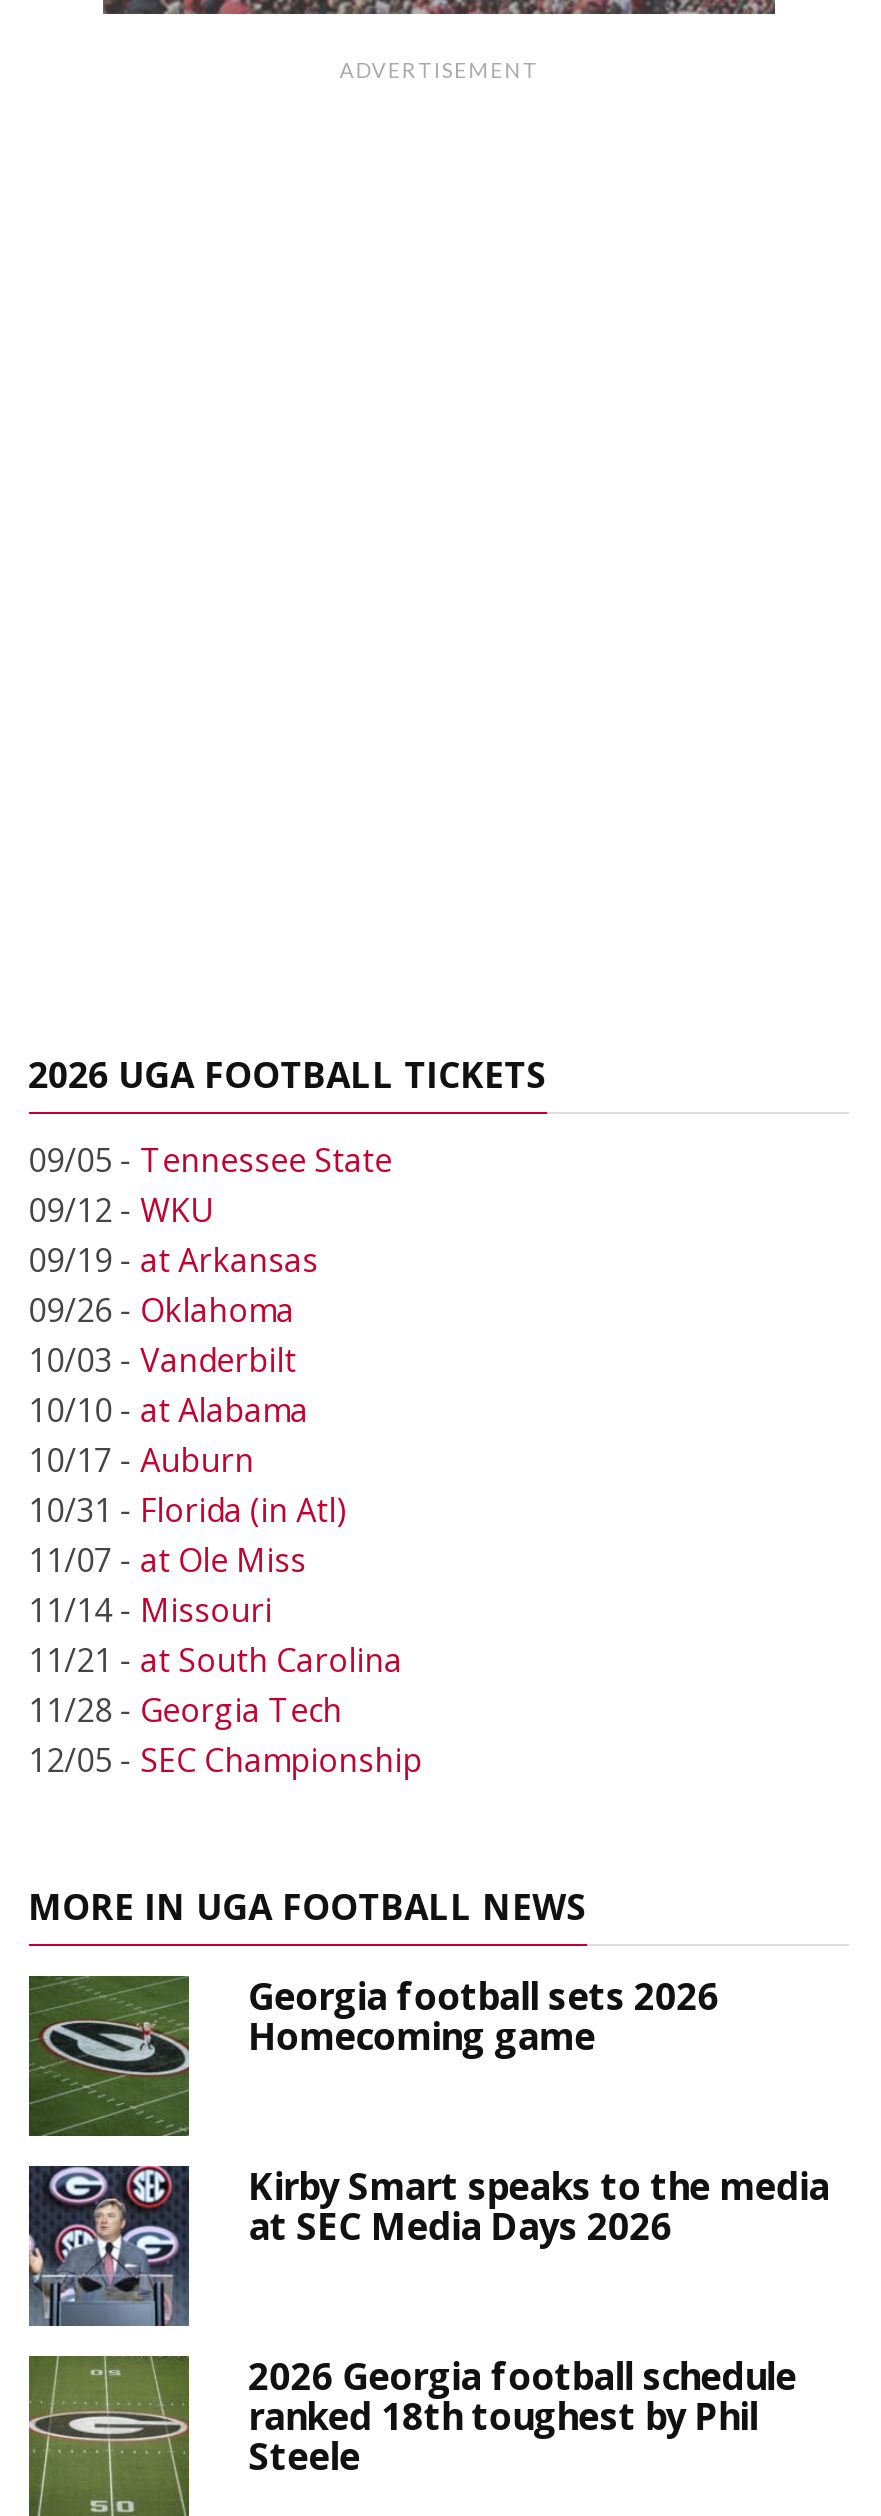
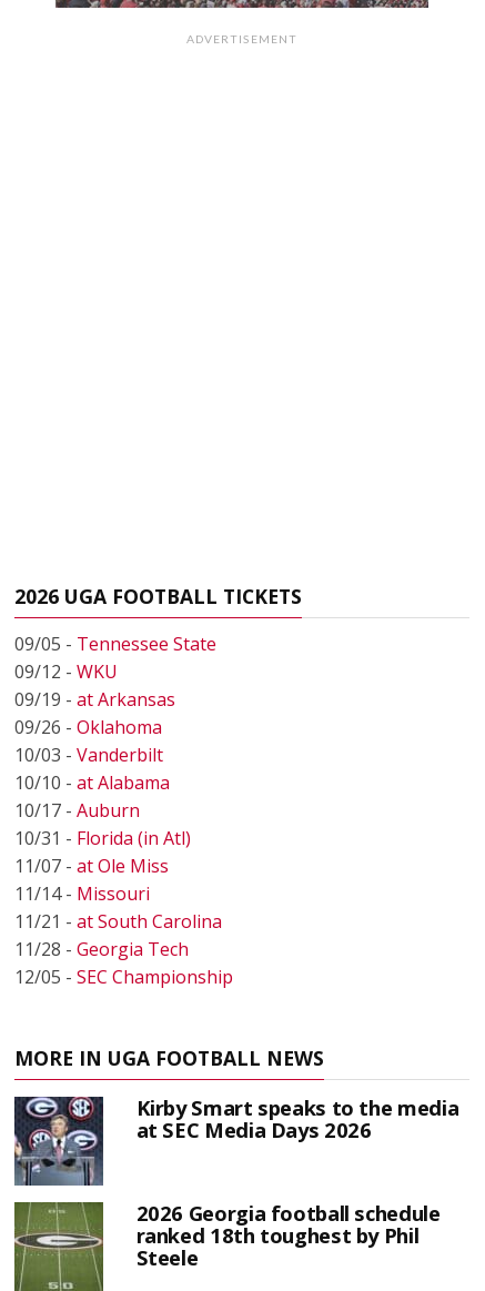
- [image]
- Georgia football sets 2026
- Homecoming game
